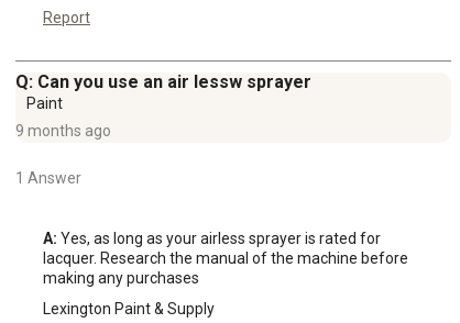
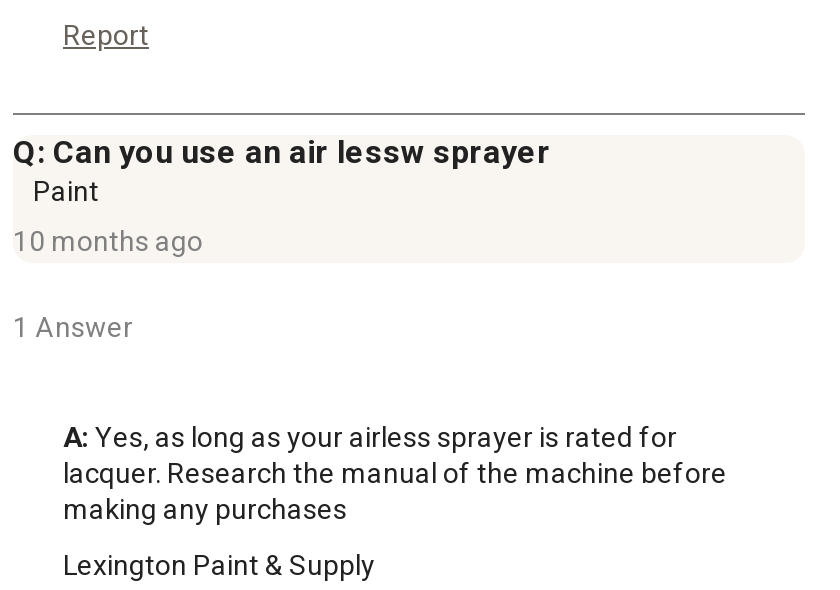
- 9 months ago
+ 10 months ago
